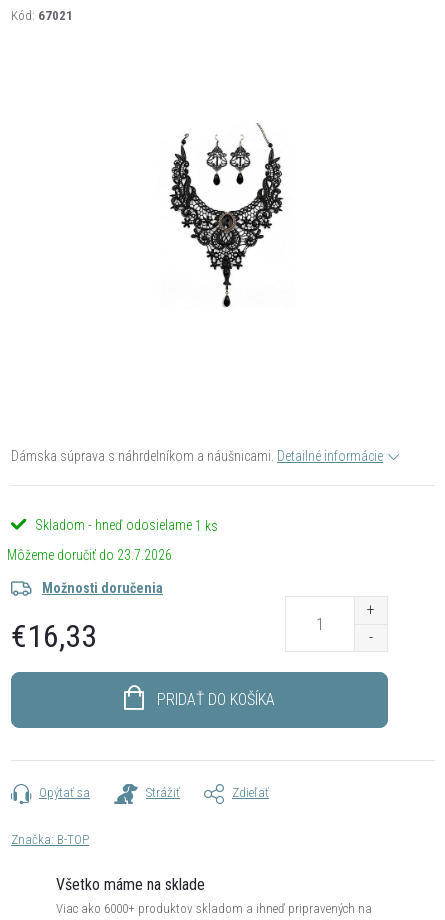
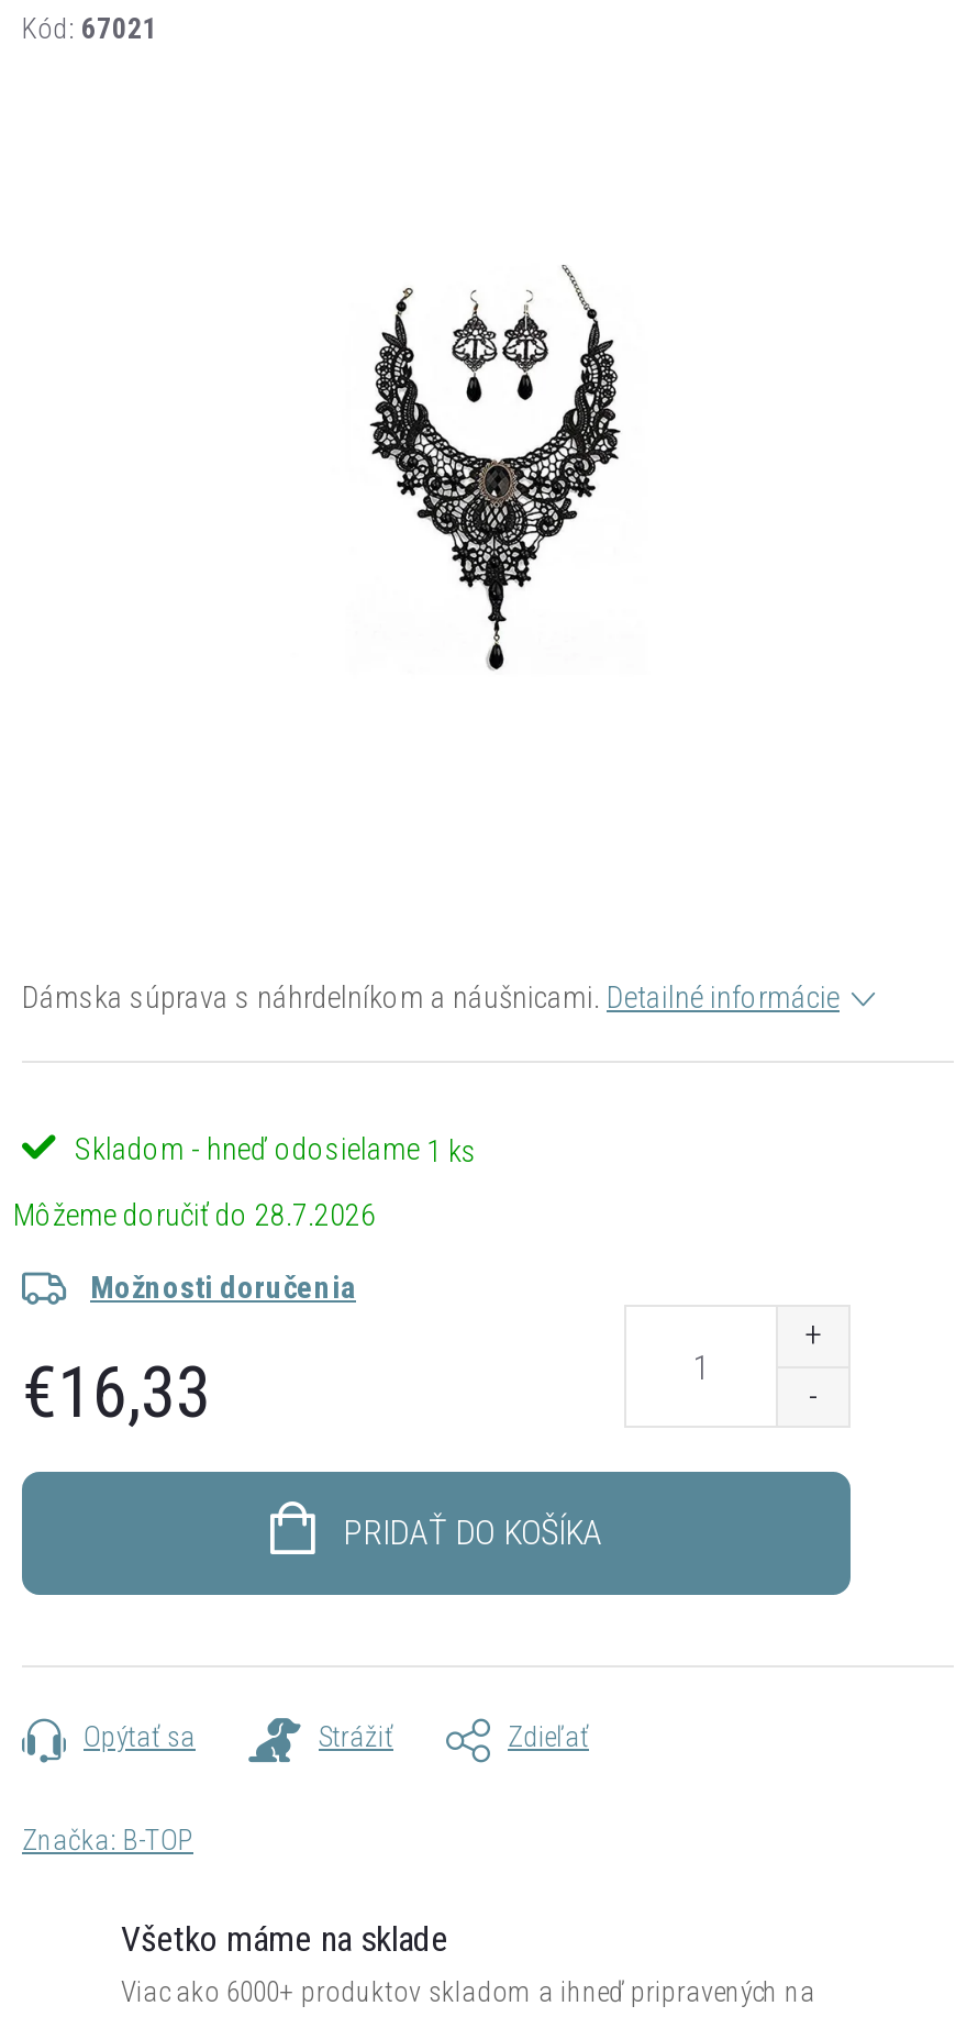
- 23.7.2026
+ 28.7.2026
